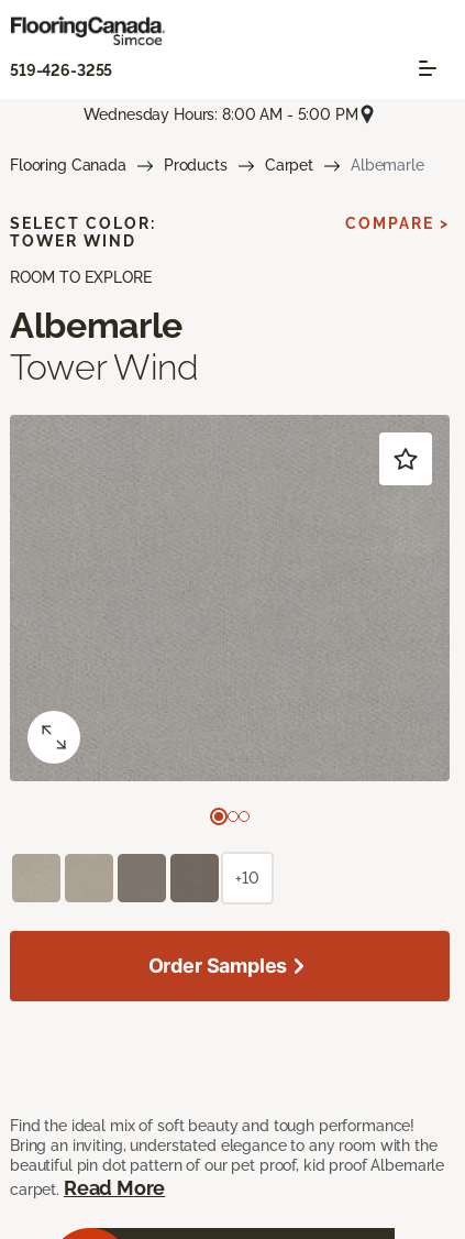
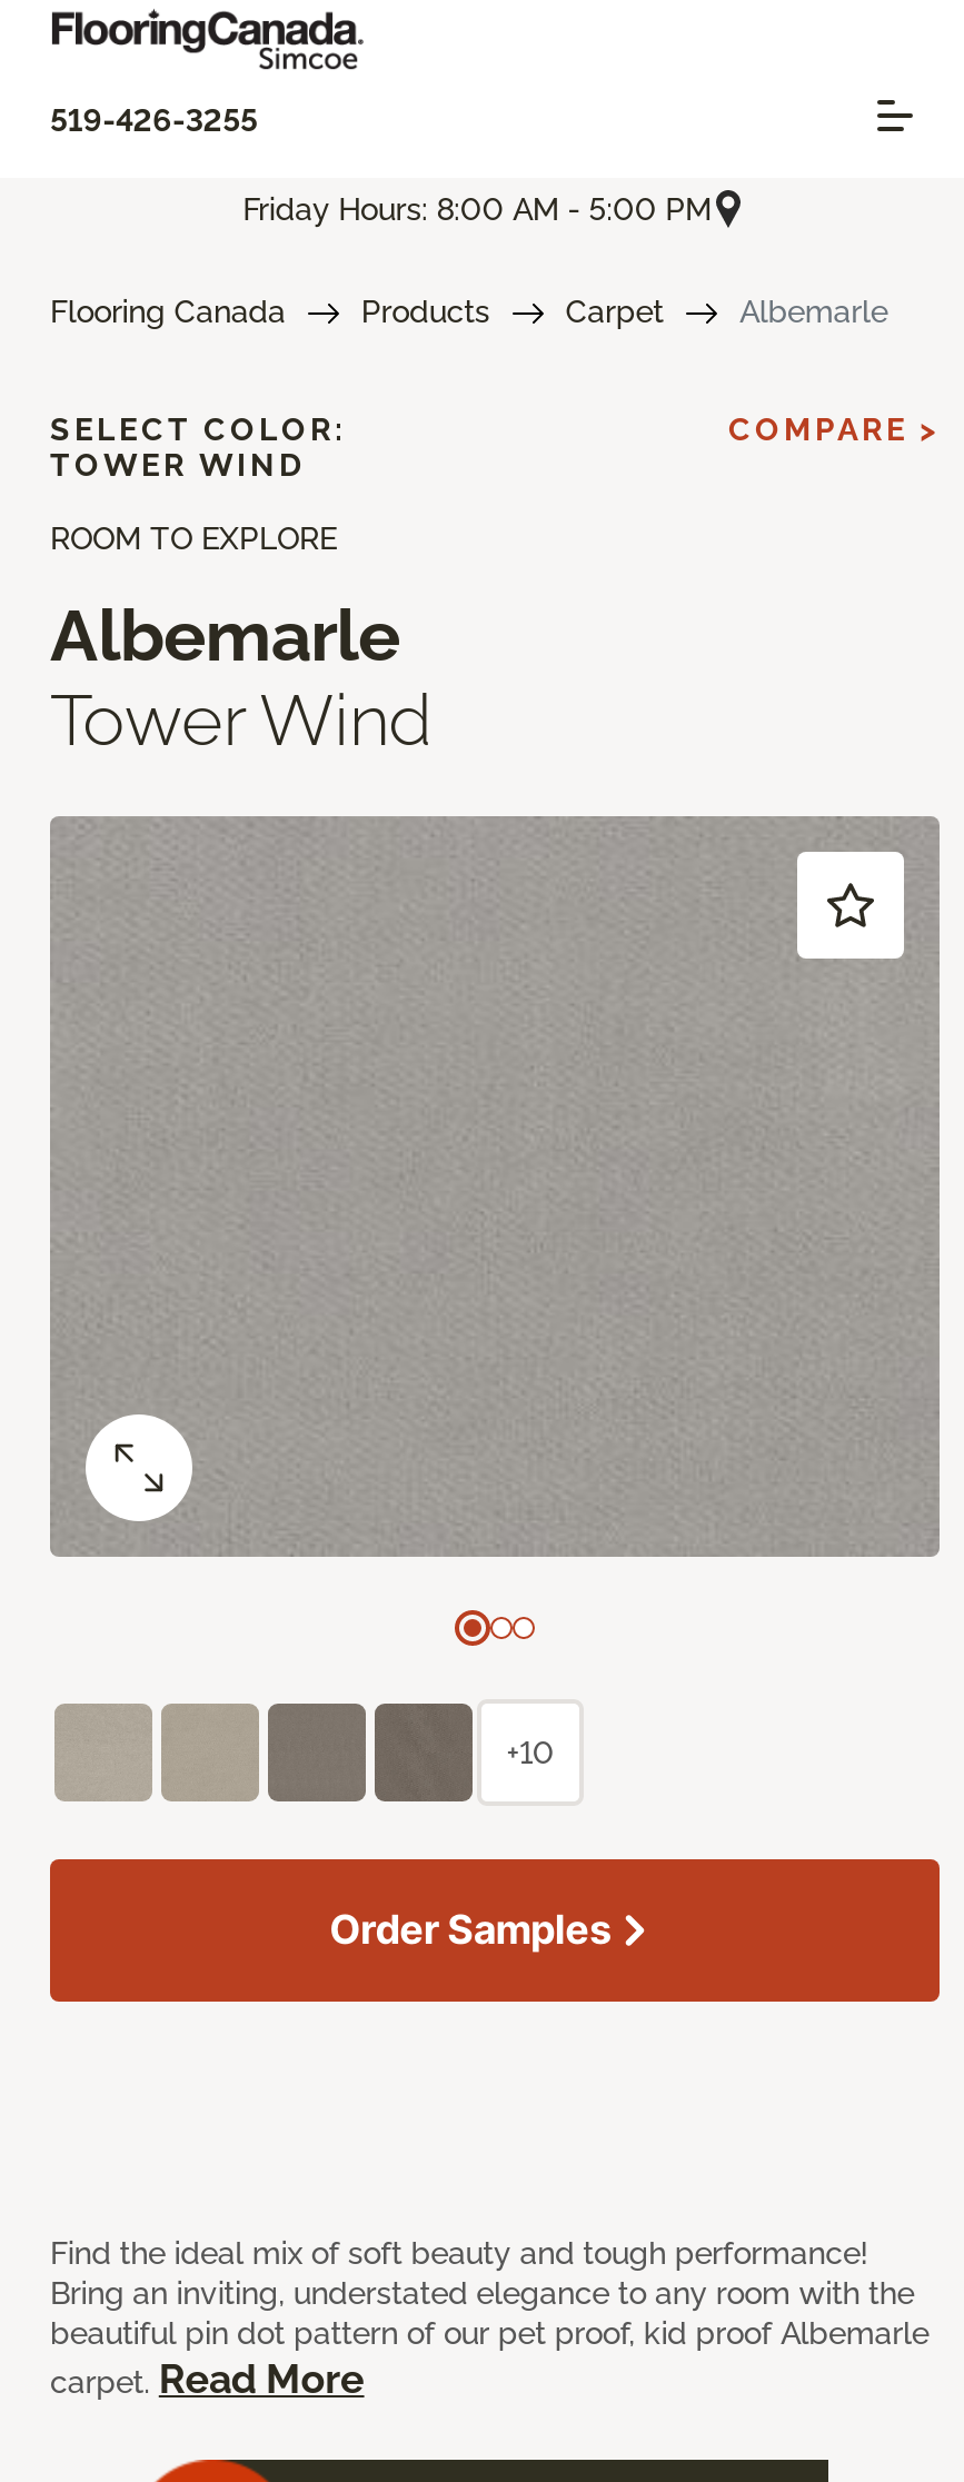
- Wednesday Hours: 8:00 AM - 5:00 PM
+ Friday Hours: 8:00 AM - 5:00 PM
